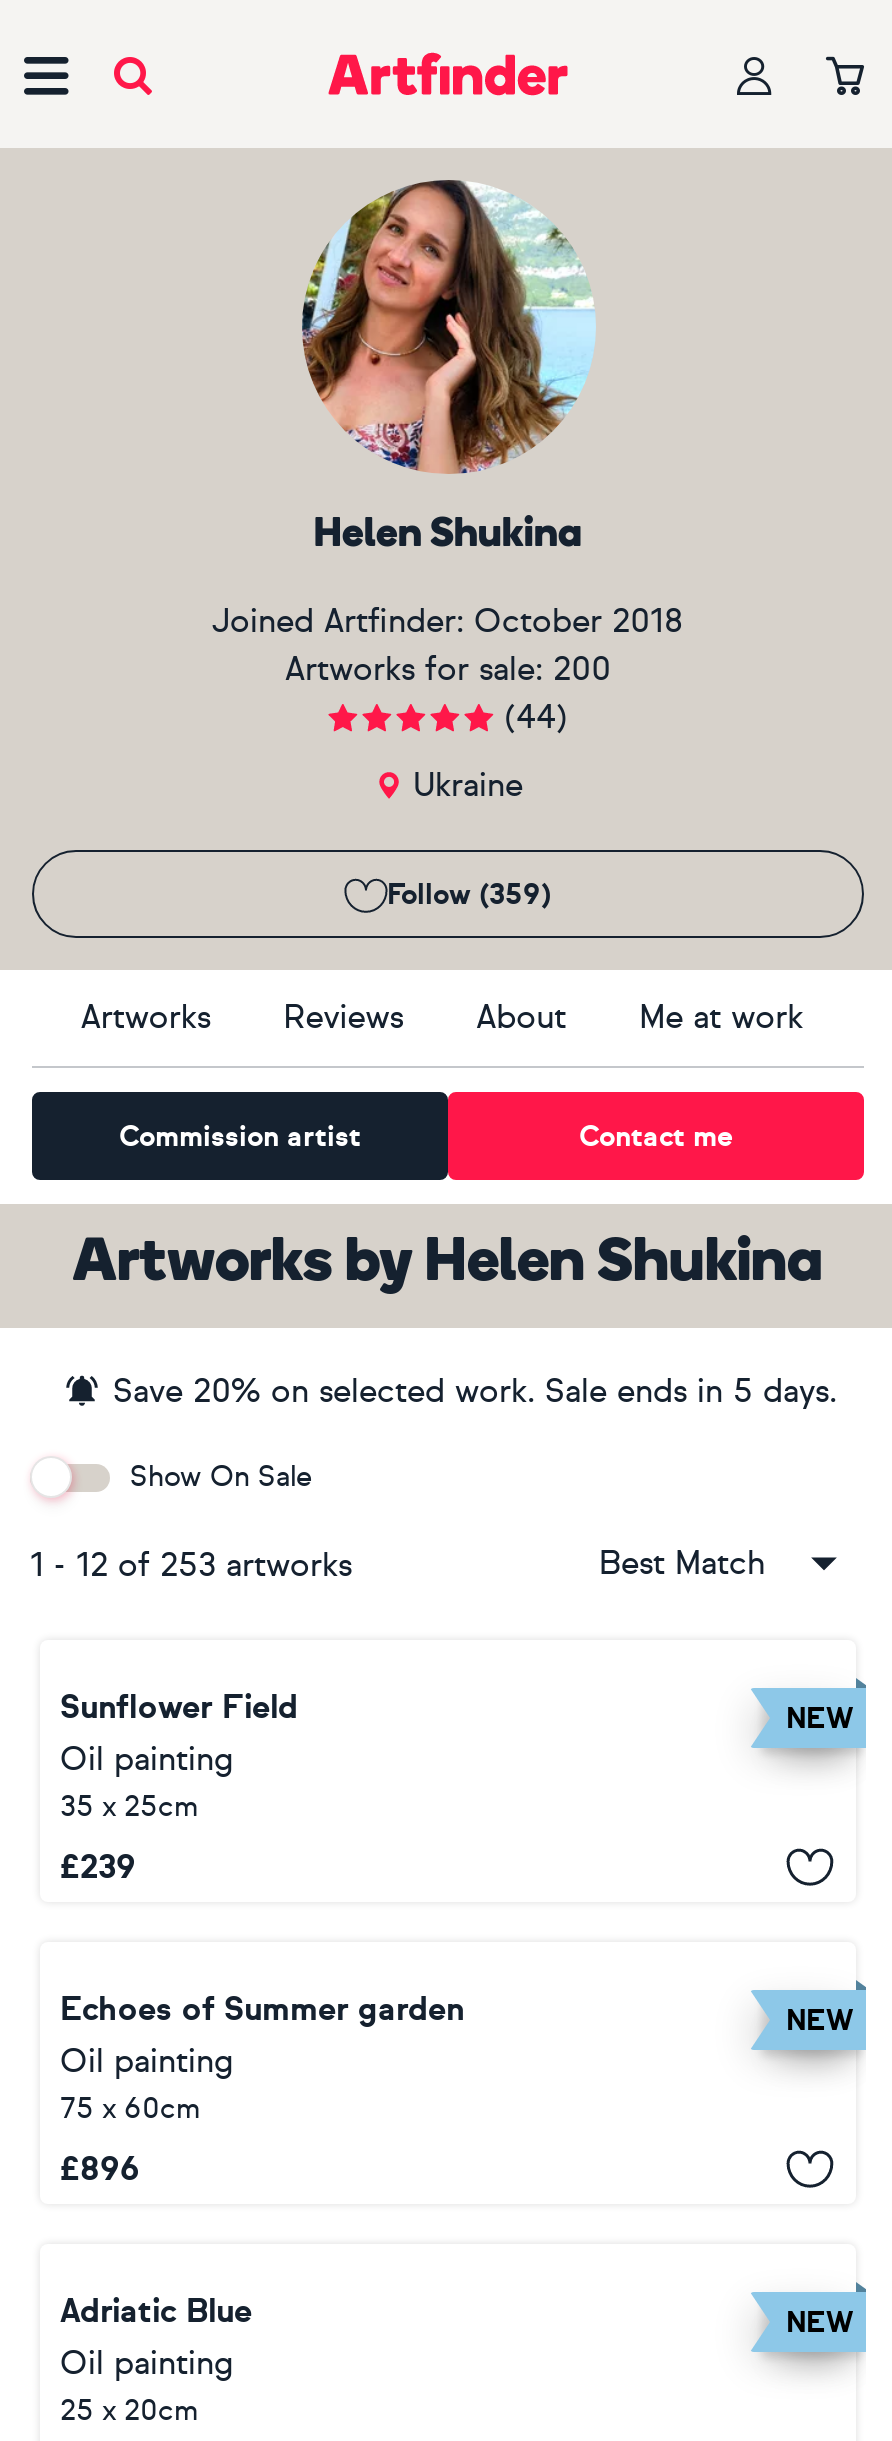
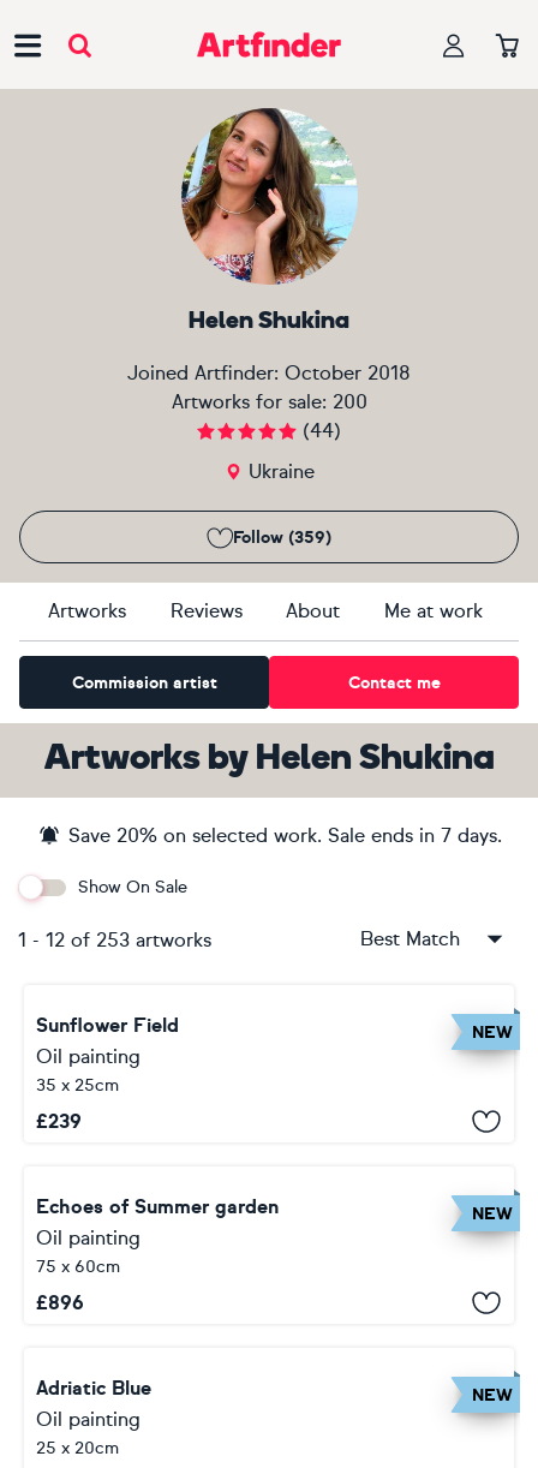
- Save 20% on selected work. Sale ends in 5 days.
+ Save 20% on selected work. Sale ends in 7 days.
